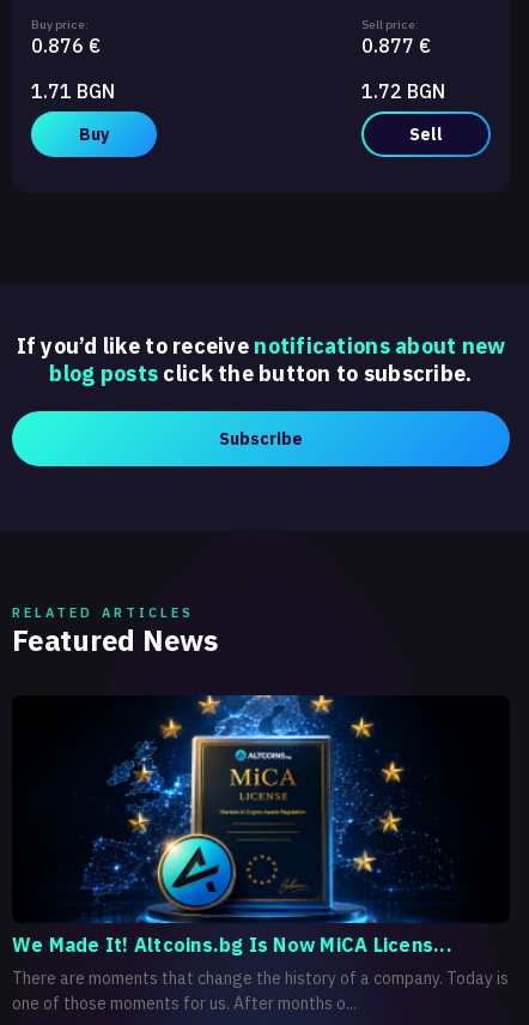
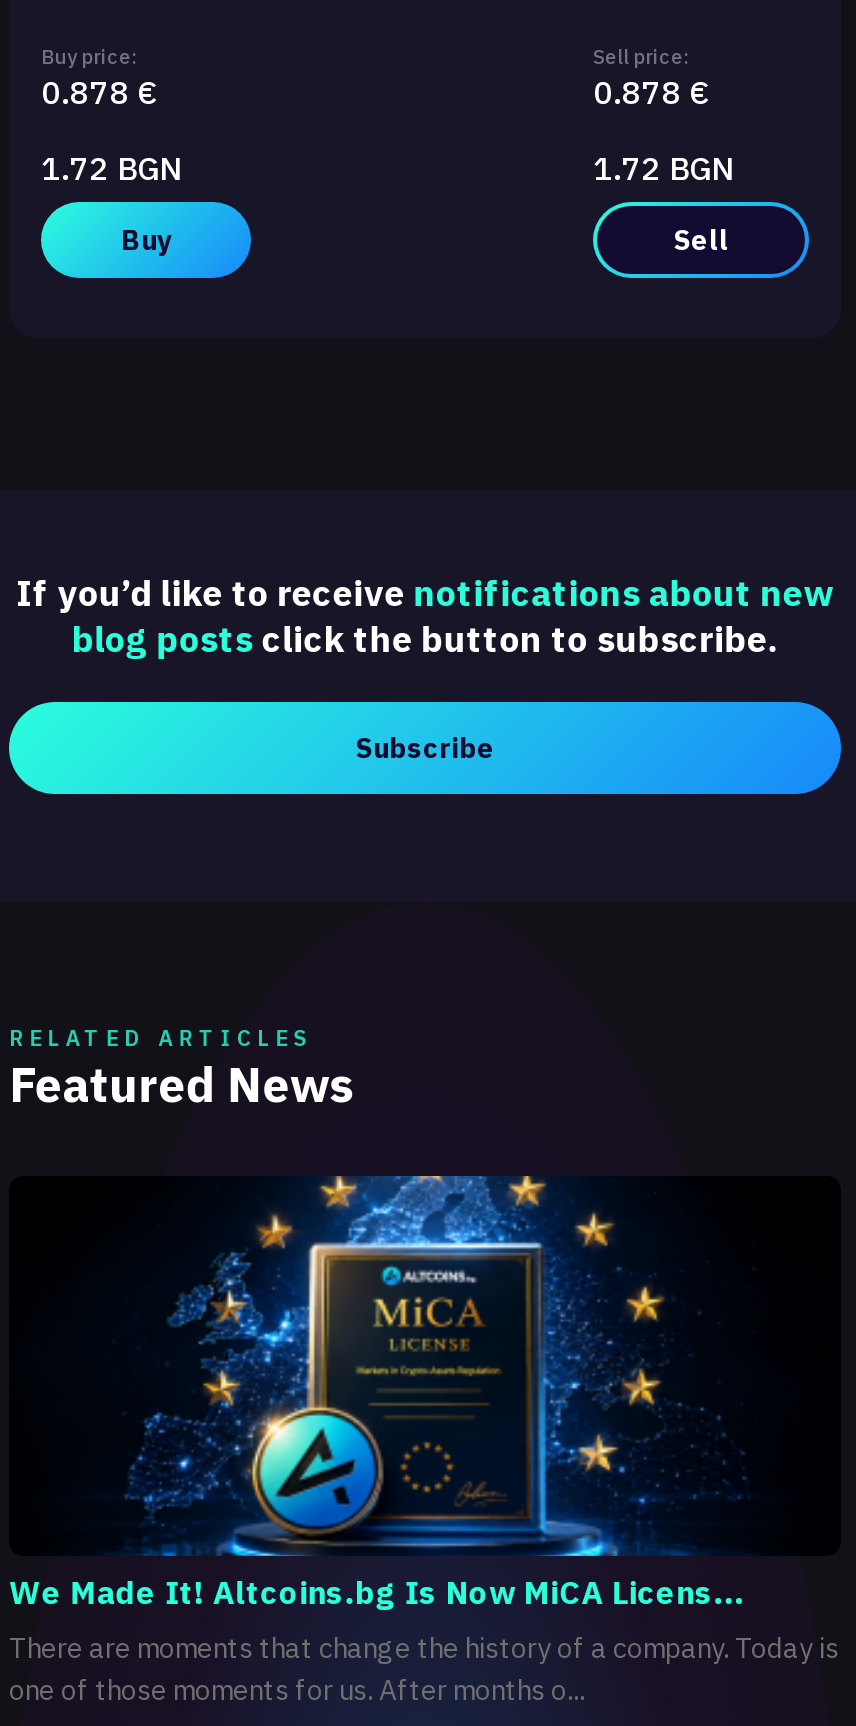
- 0.876 €
+ 0.878 €

- 0.877 €
+ 0.878 €

- 1.71 BGN
+ 1.72 BGN
